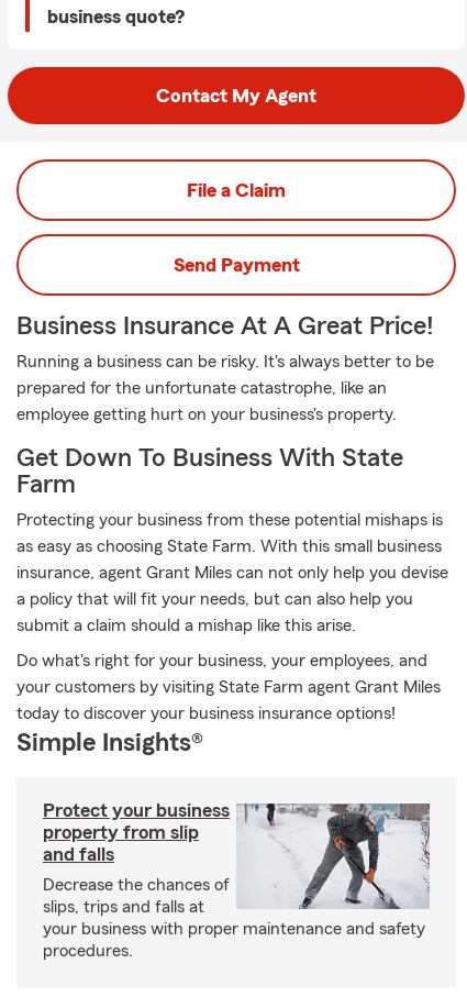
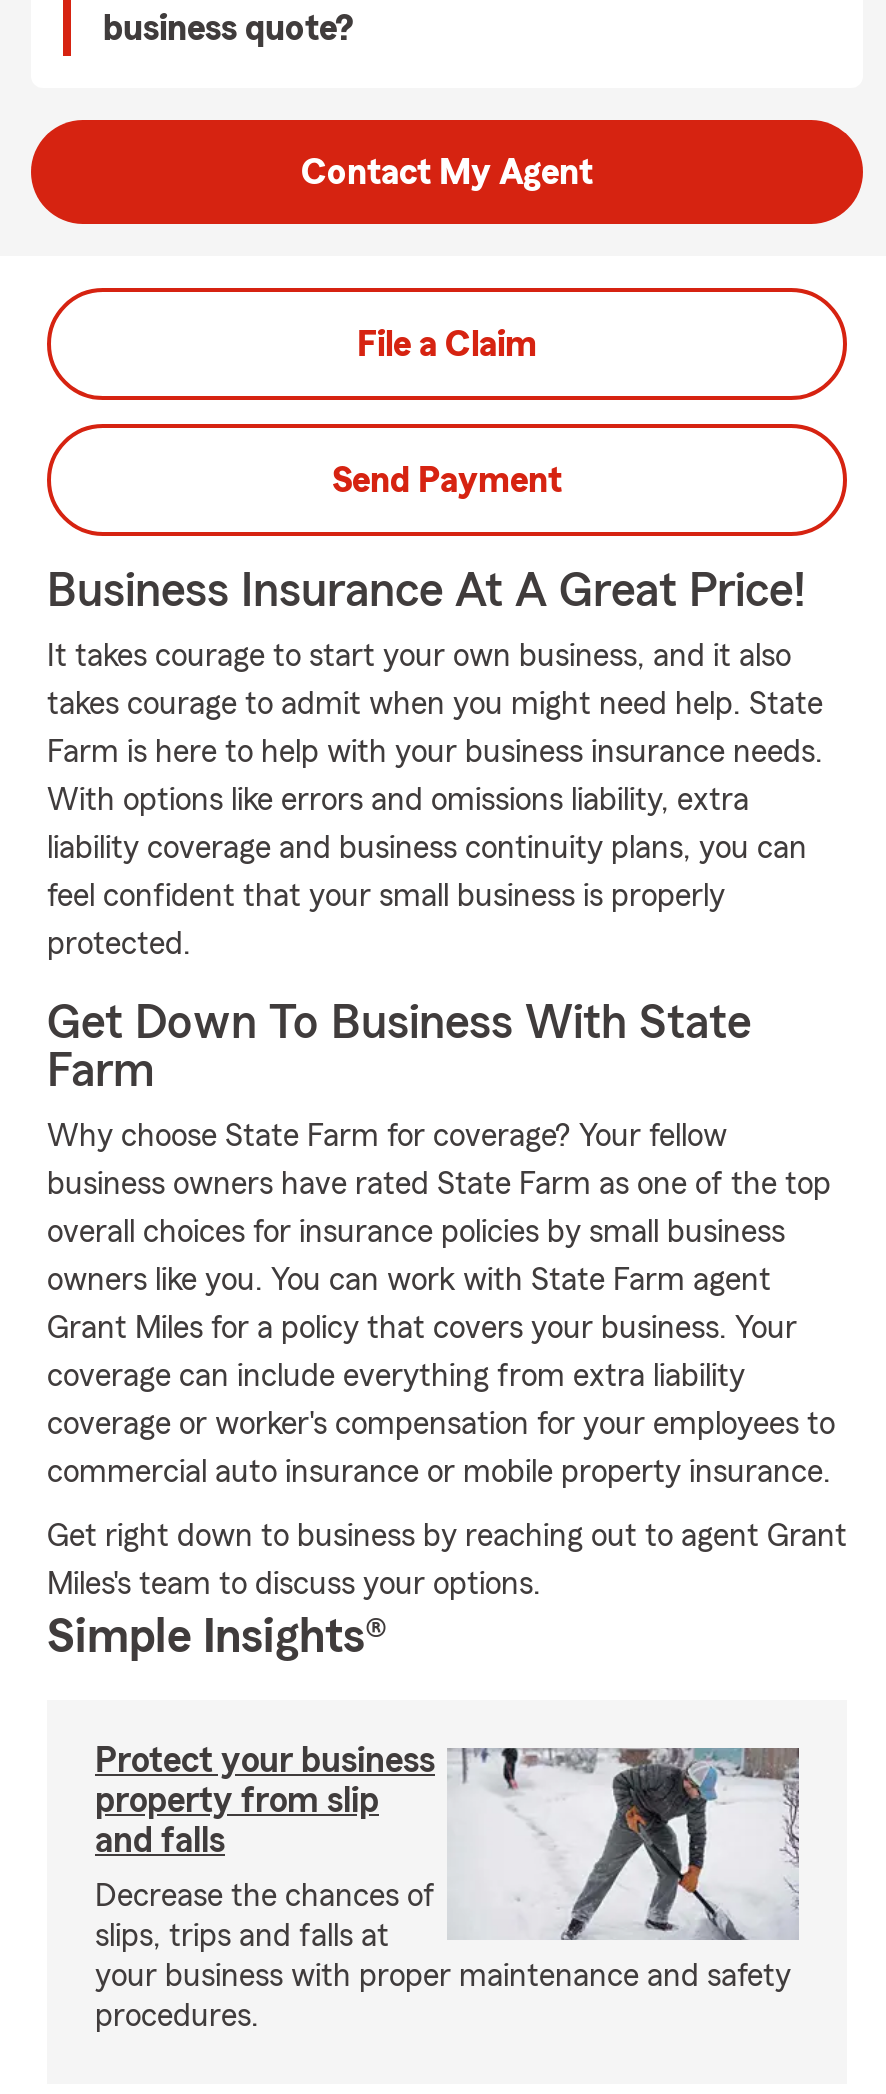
- Running a business can be risky. It's always better to be
- prepared for the unfortunate catastrophe, like an
- employee getting hurt on your business's property.
+ It takes courage to start your own business, and it also
+ takes courage to admit when you might need help. State
+ Farm is here to help with your business insurance needs.
+ With options like errors and omissions liability, extra
+ liability coverage and business continuity plans, you can
+ feel confident that your small business is properly
+ protected.

- Protecting your business from these potential mishaps is
- as easy as choosing State Farm. With this small business
- insurance, agent Grant Miles can not only help you devise
- a policy that will fit your needs, but can also help you
- submit a claim should a mishap like this arise.
- Do what's right for your business, your employees, and
- your customers by visiting State Farm agent Grant Miles
- today to discover your business insurance options!
+ Why choose State Farm for coverage? Your fellow
+ business owners have rated State Farm as one of the top
+ overall choices for insurance policies by small business
+ owners like you. You can work with State Farm agent
+ Grant Miles for a policy that covers your business. Your
+ coverage can include everything from extra liability
+ coverage or worker's compensation for your employees to
+ commercial auto insurance or mobile property insurance.
+ Get right down to business by reaching out to agent Grant
+ Miles's team to discuss your options.
